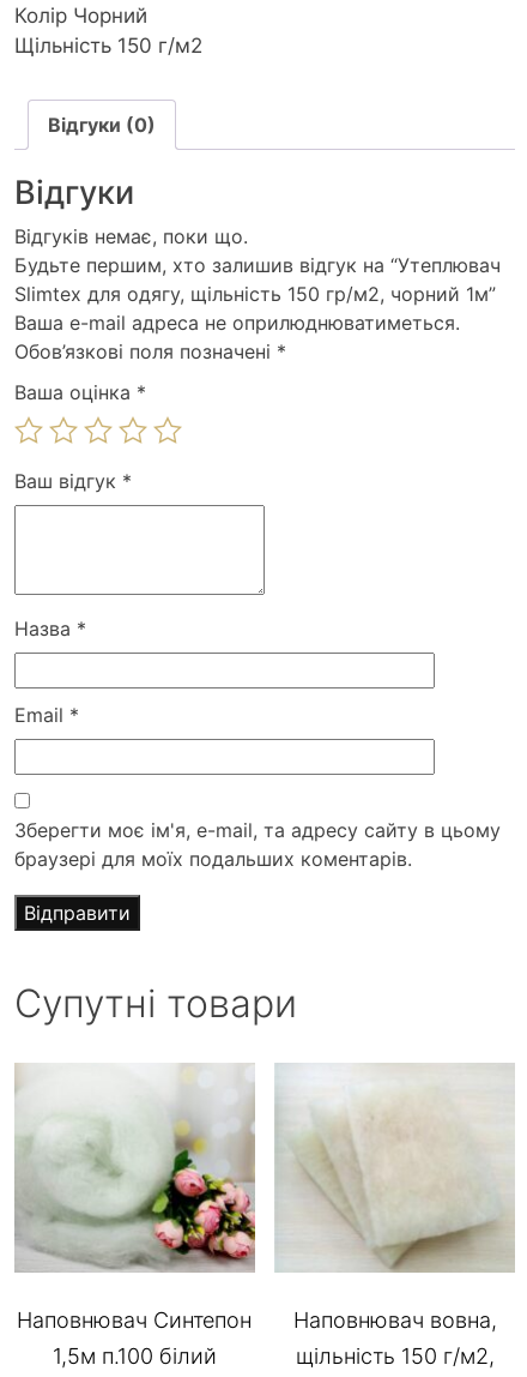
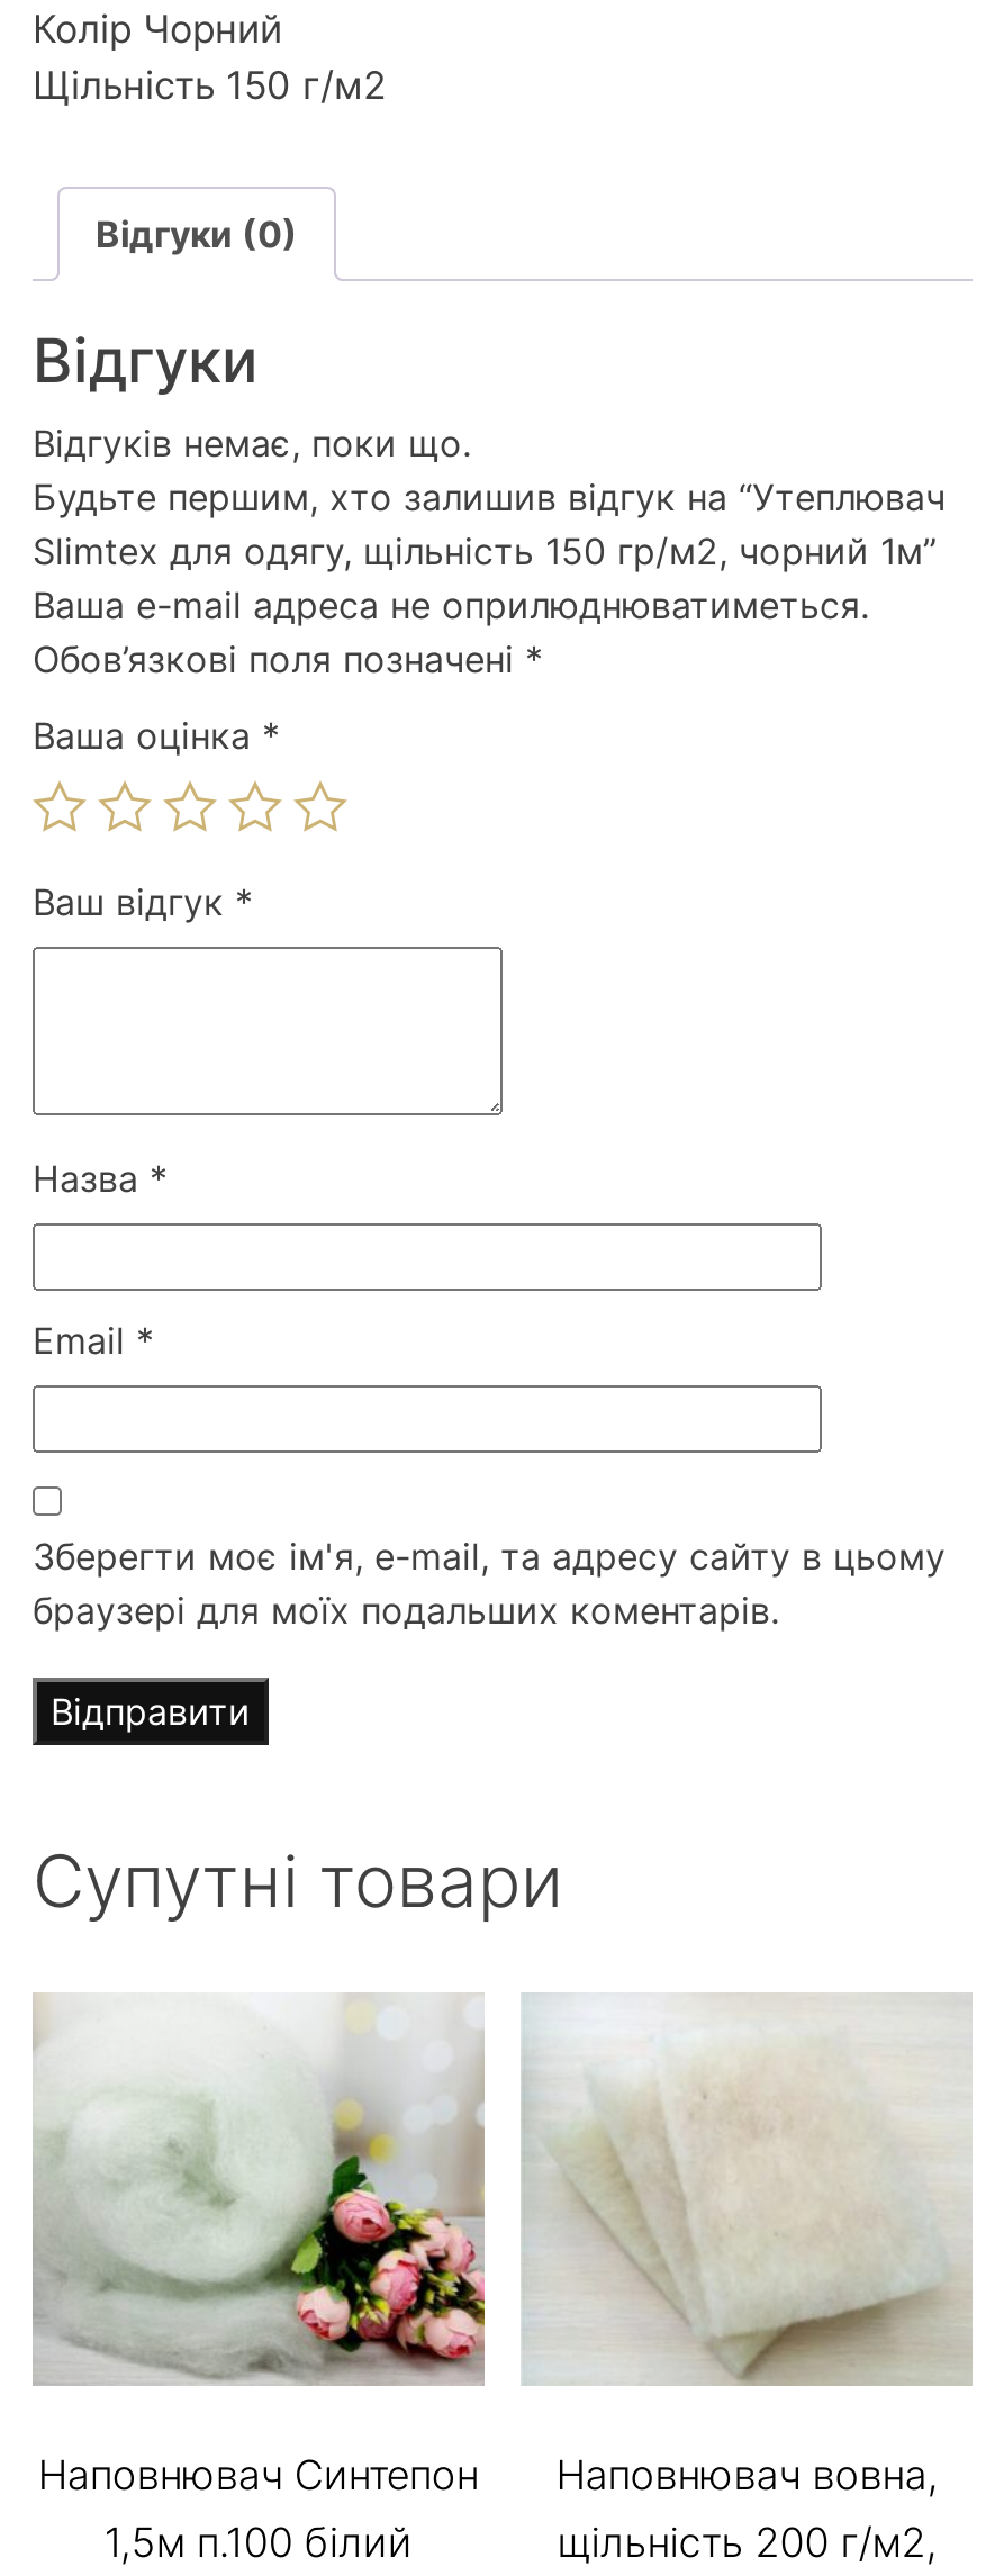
- щільність 150 г/м2,
+ щільність 200 г/м2,
